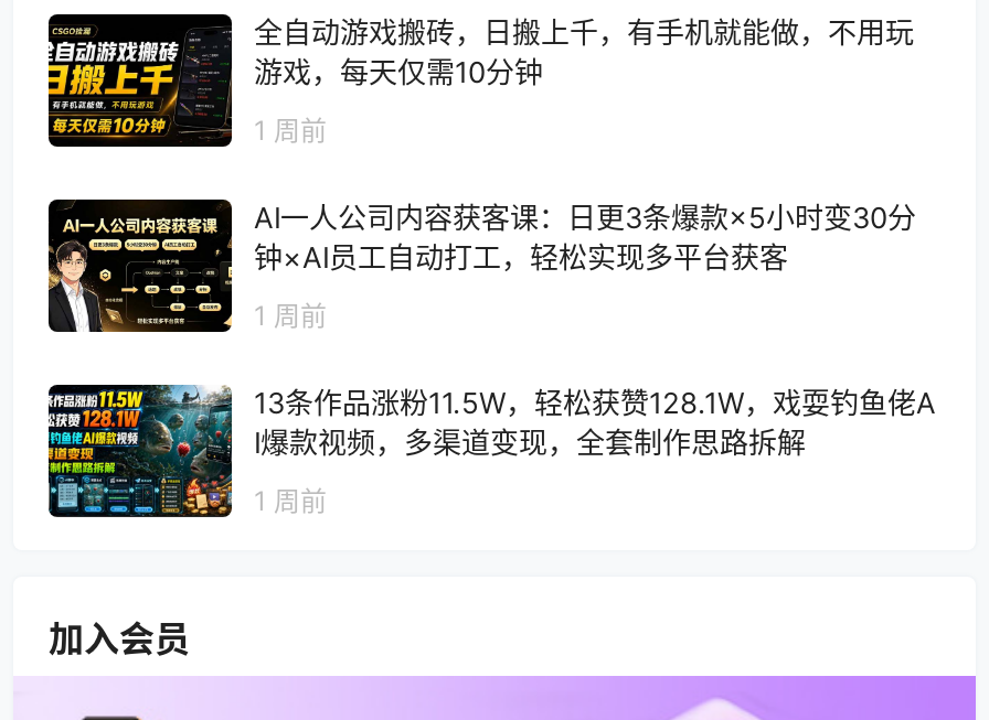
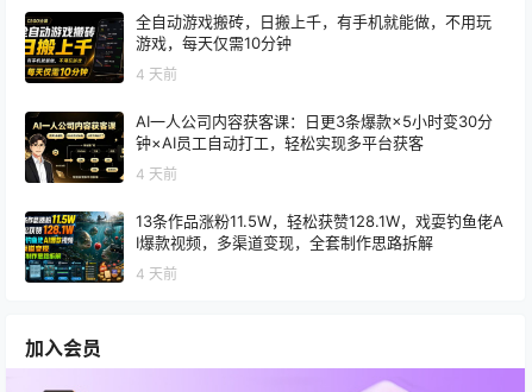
- 1 周前
+ 4 天前

- 1 周前
+ 4 天前

- 1 周前
+ 4 天前
